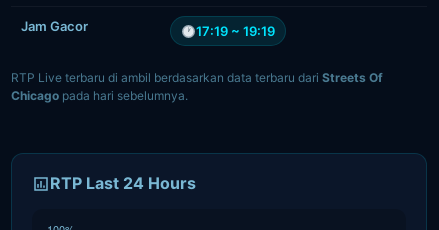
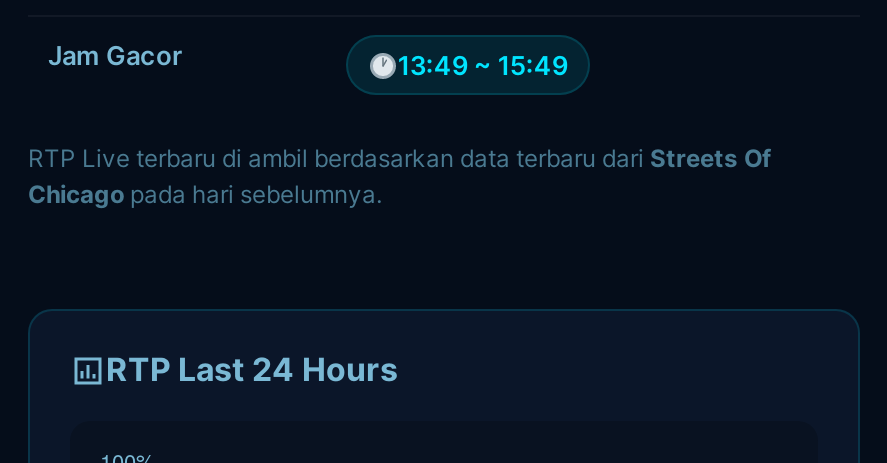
- 17:19 ~ 19:19
+ 13:49 ~ 15:49
